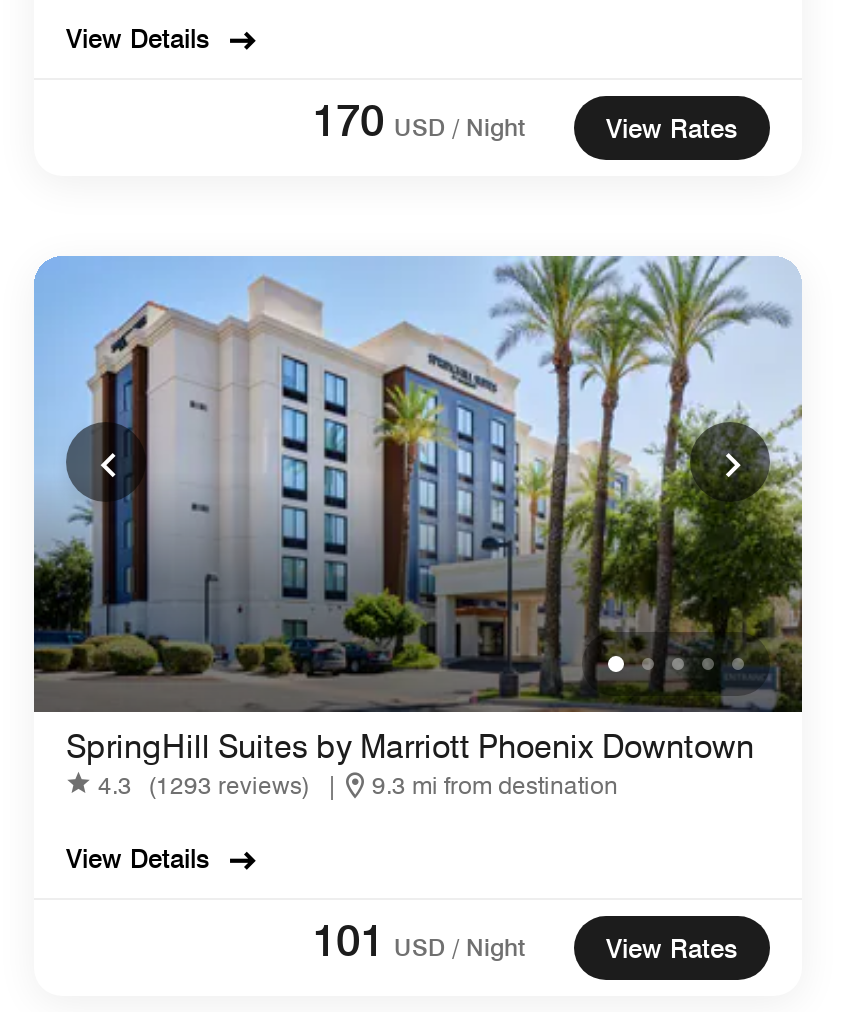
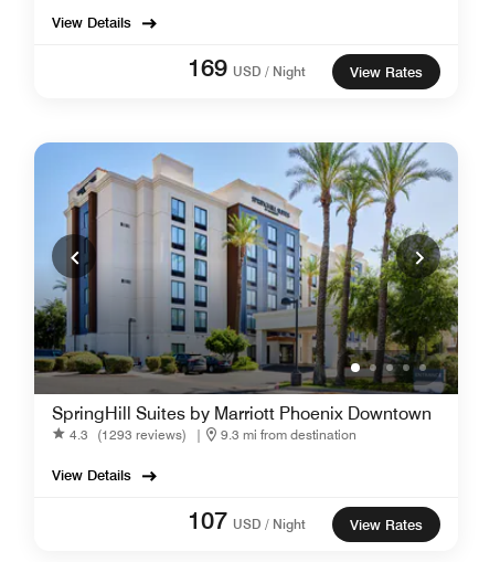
- 170 USD / Night
+ 169 USD / Night

- 101 USD / Night
+ 107 USD / Night
